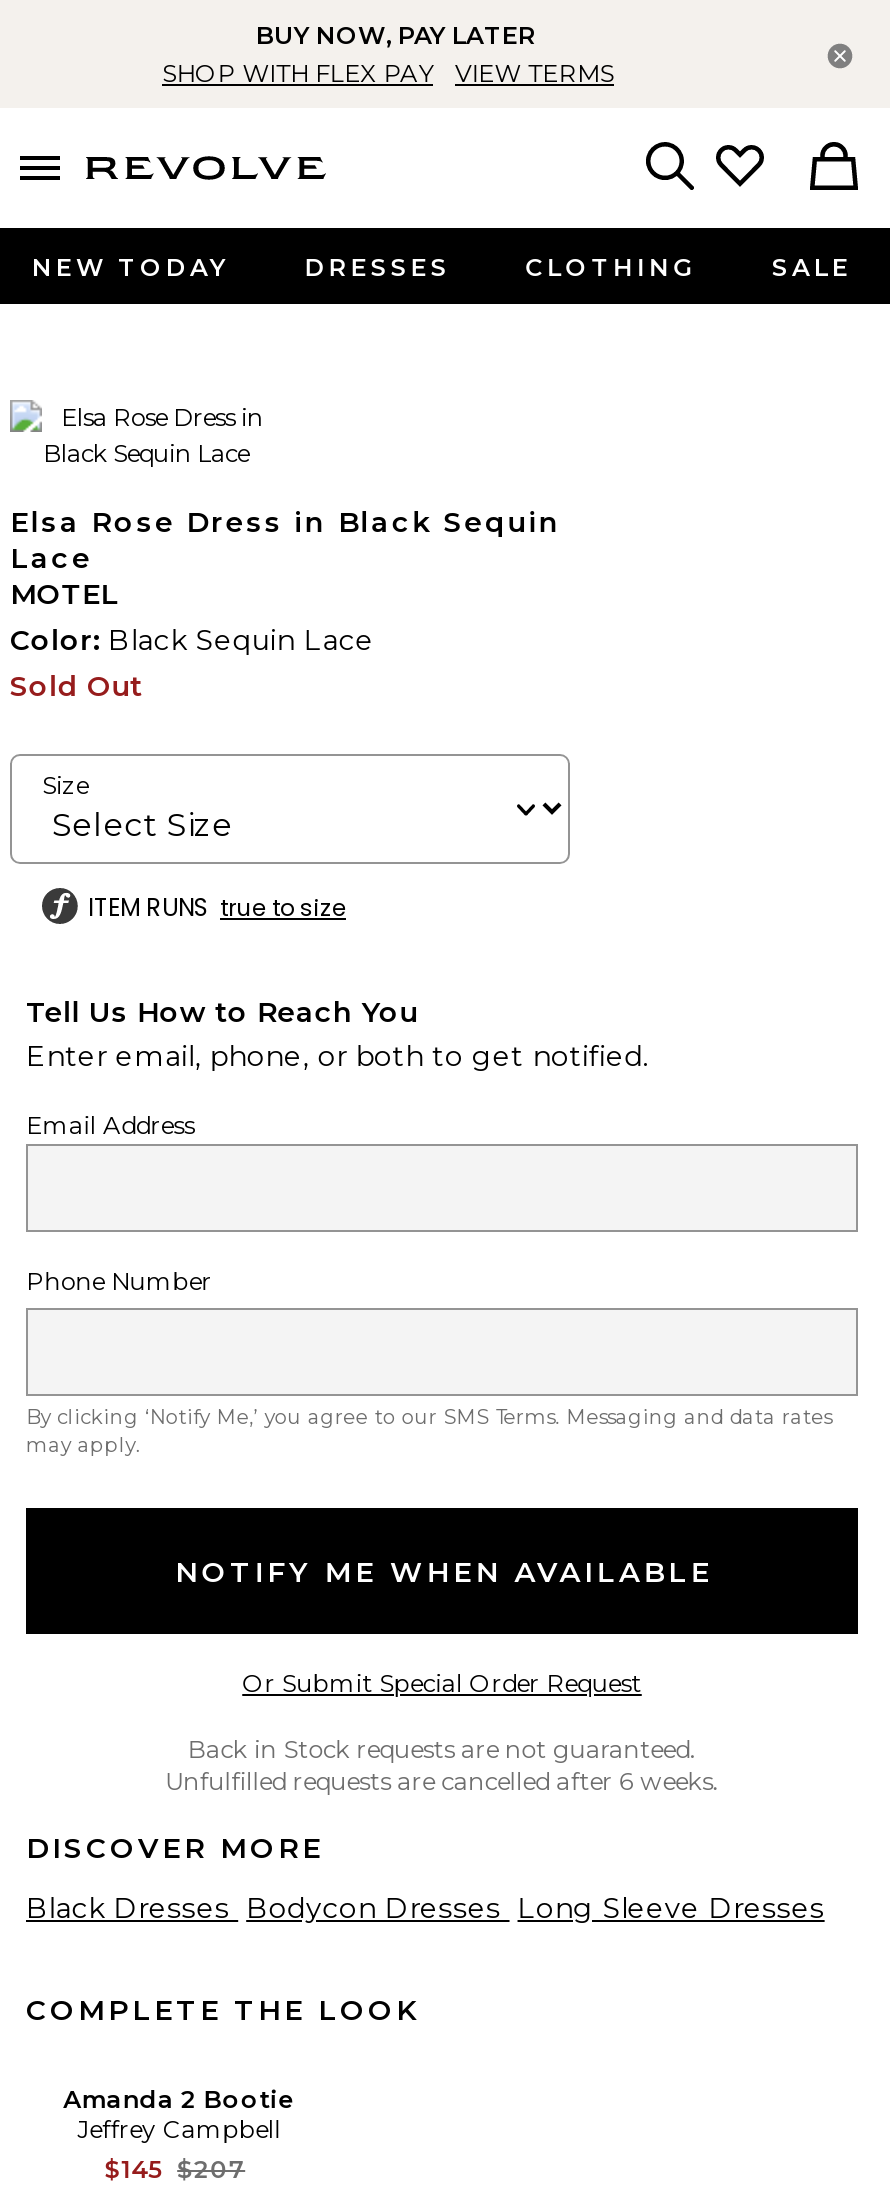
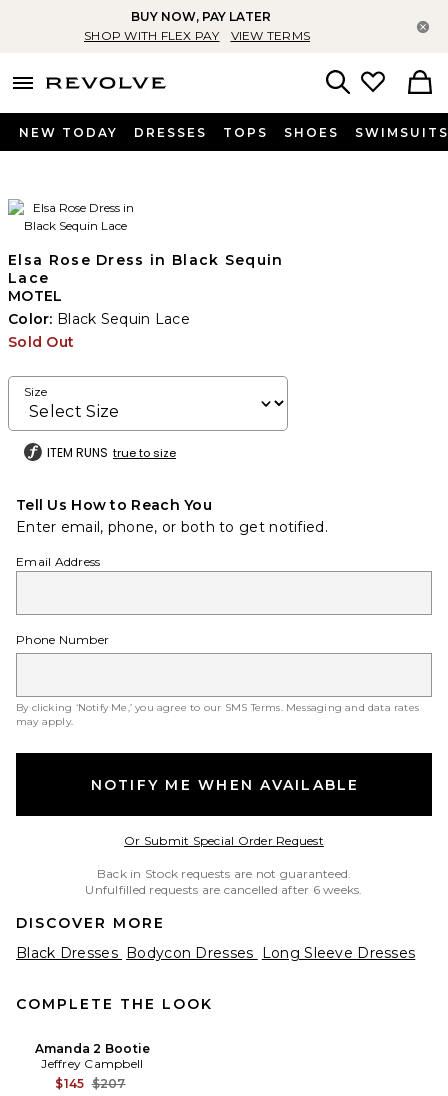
- CLOTHING
- SALE
+ TOPS
+ SHOES
+ SWIMSUITS
